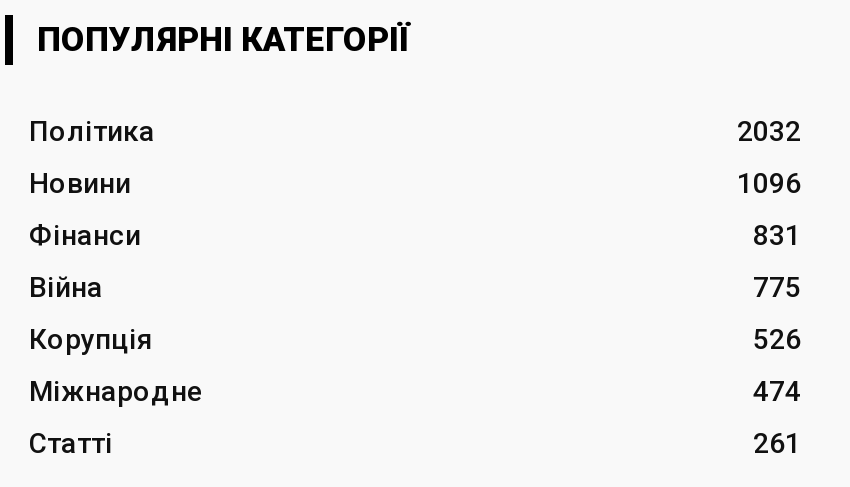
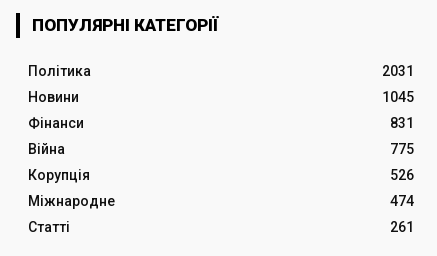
- 2032
+ 2031

- 1096
+ 1045
